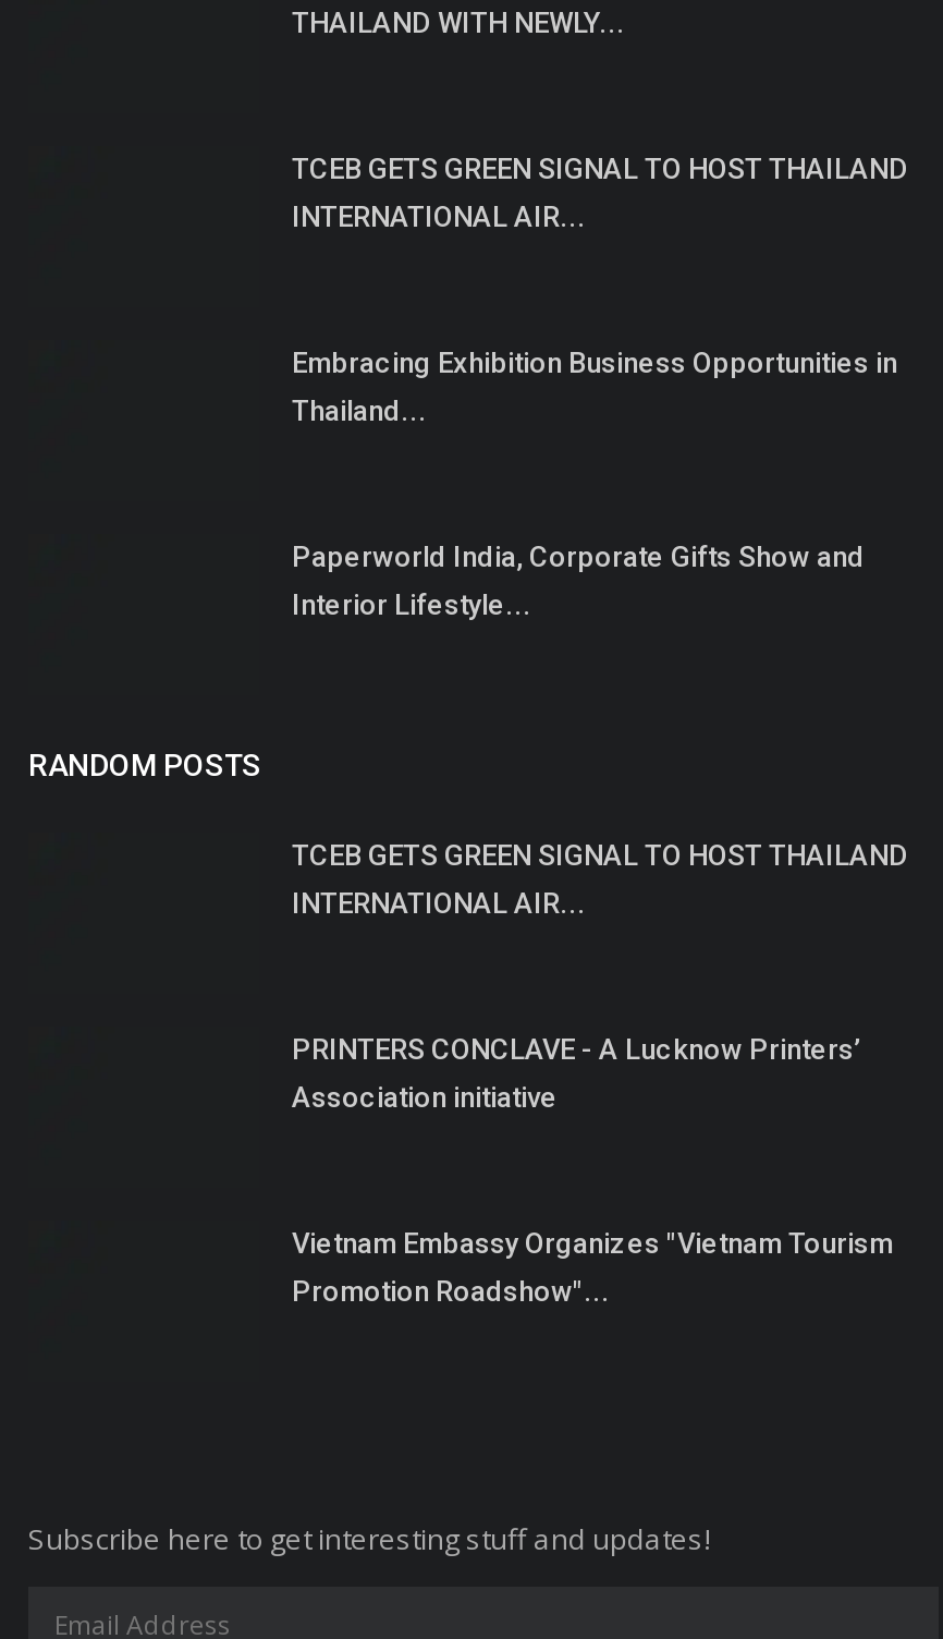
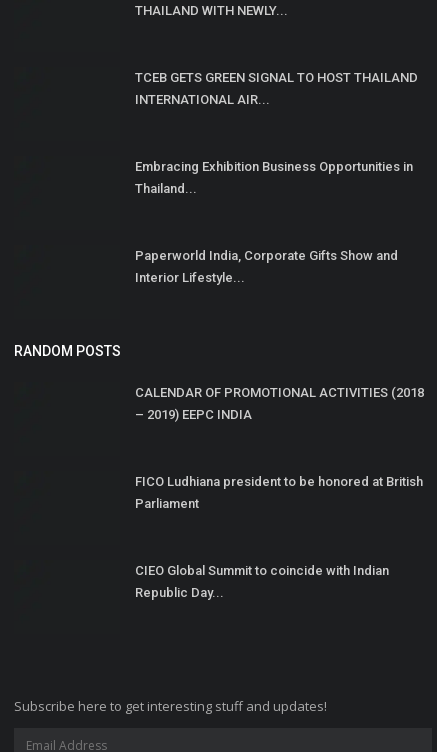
- TCEB GETS GREEN SIGNAL TO HOST THAILAND
+ CALENDAR OF PROMOTIONAL ACTIVITIES (2018

- INTERNATIONAL AIR...
+ – 2019) EEPC INDIA

- PRINTERS CONCLAVE - A Lucknow Printers’
+ FICO Ludhiana president to be honored at British

- Association initiative
+ Parliament

- Vietnam Embassy Organizes "Vietnam Tourism
+ CIEO Global Summit to coincide with Indian

- Promotion Roadshow"...
+ Republic Day...
